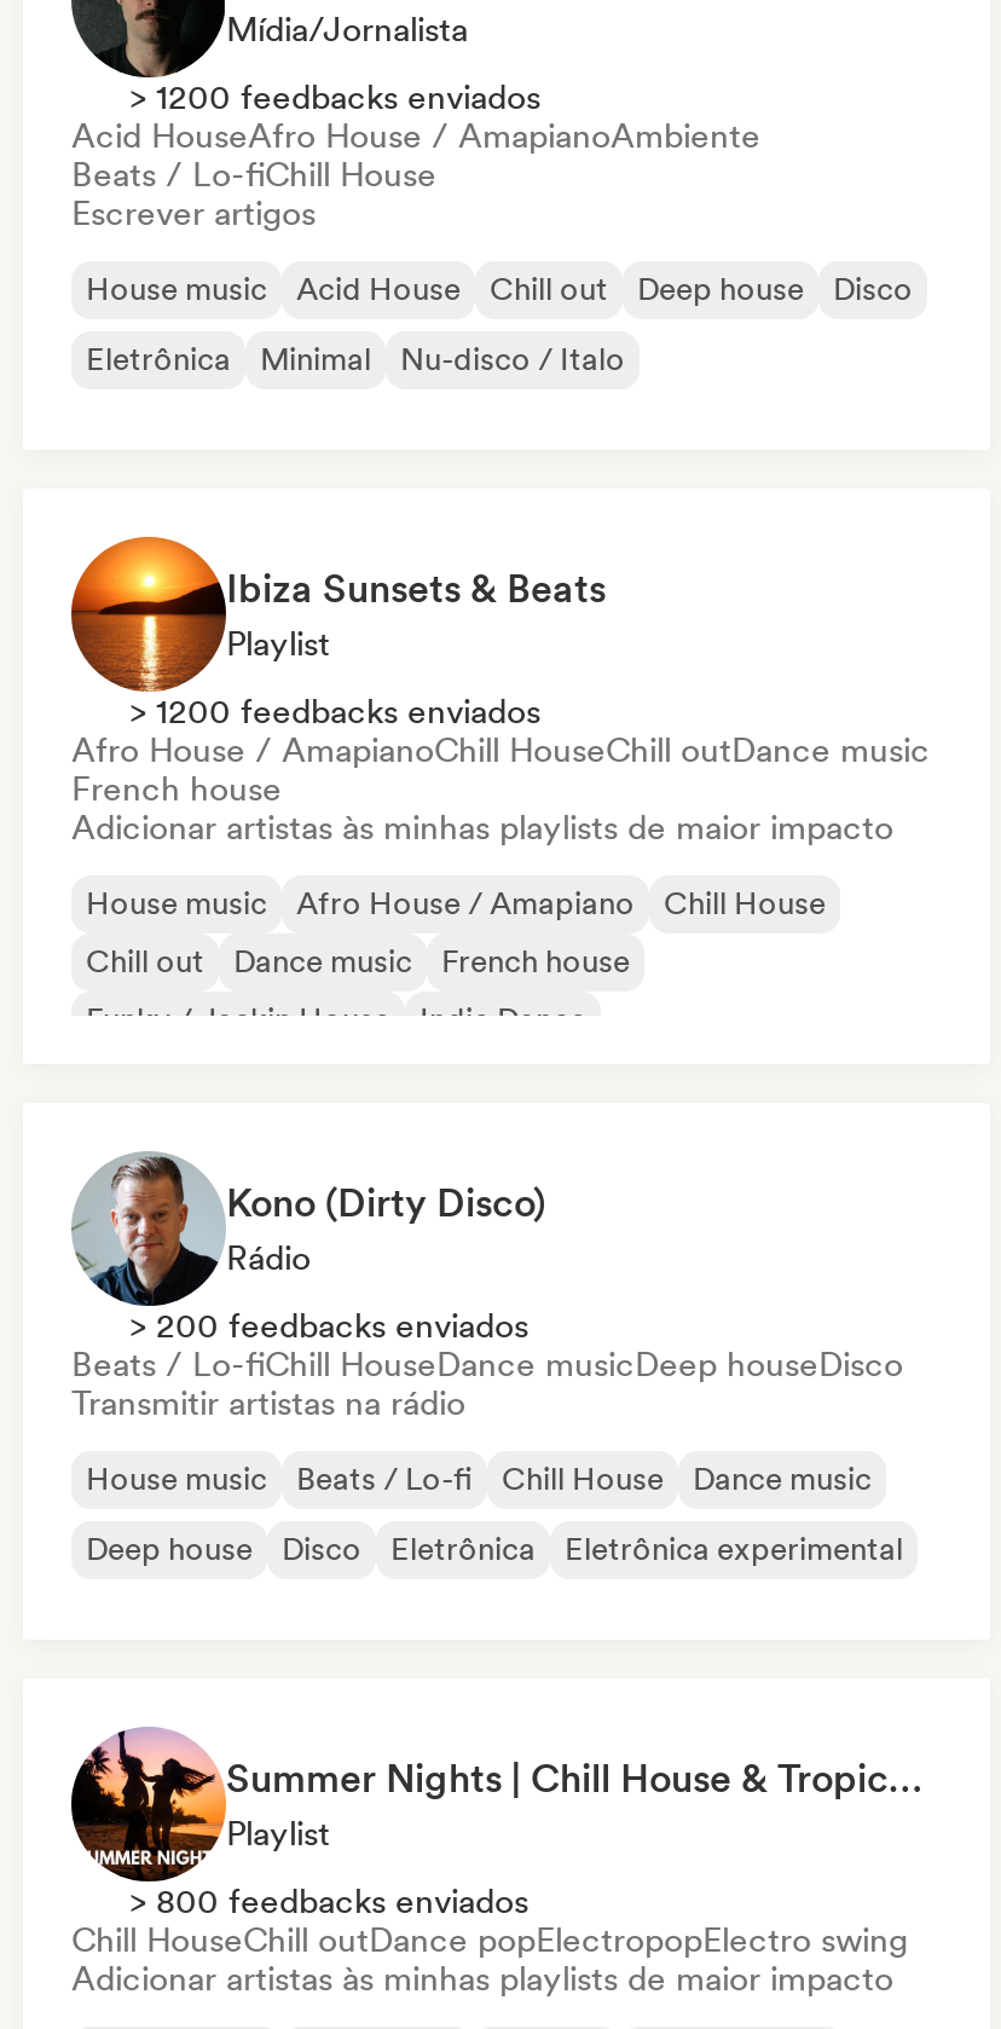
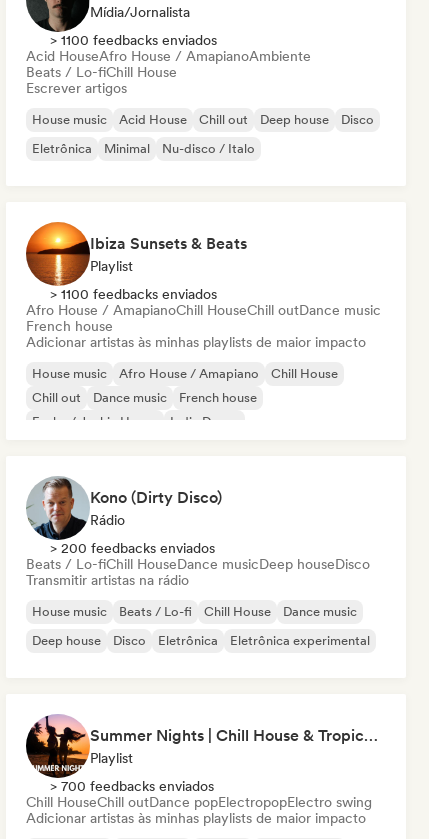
- > 1200 feedbacks enviados
+ > 1100 feedbacks enviados

- > 1200 feedbacks enviados
+ > 1100 feedbacks enviados

- > 800 feedbacks enviados
+ > 700 feedbacks enviados
